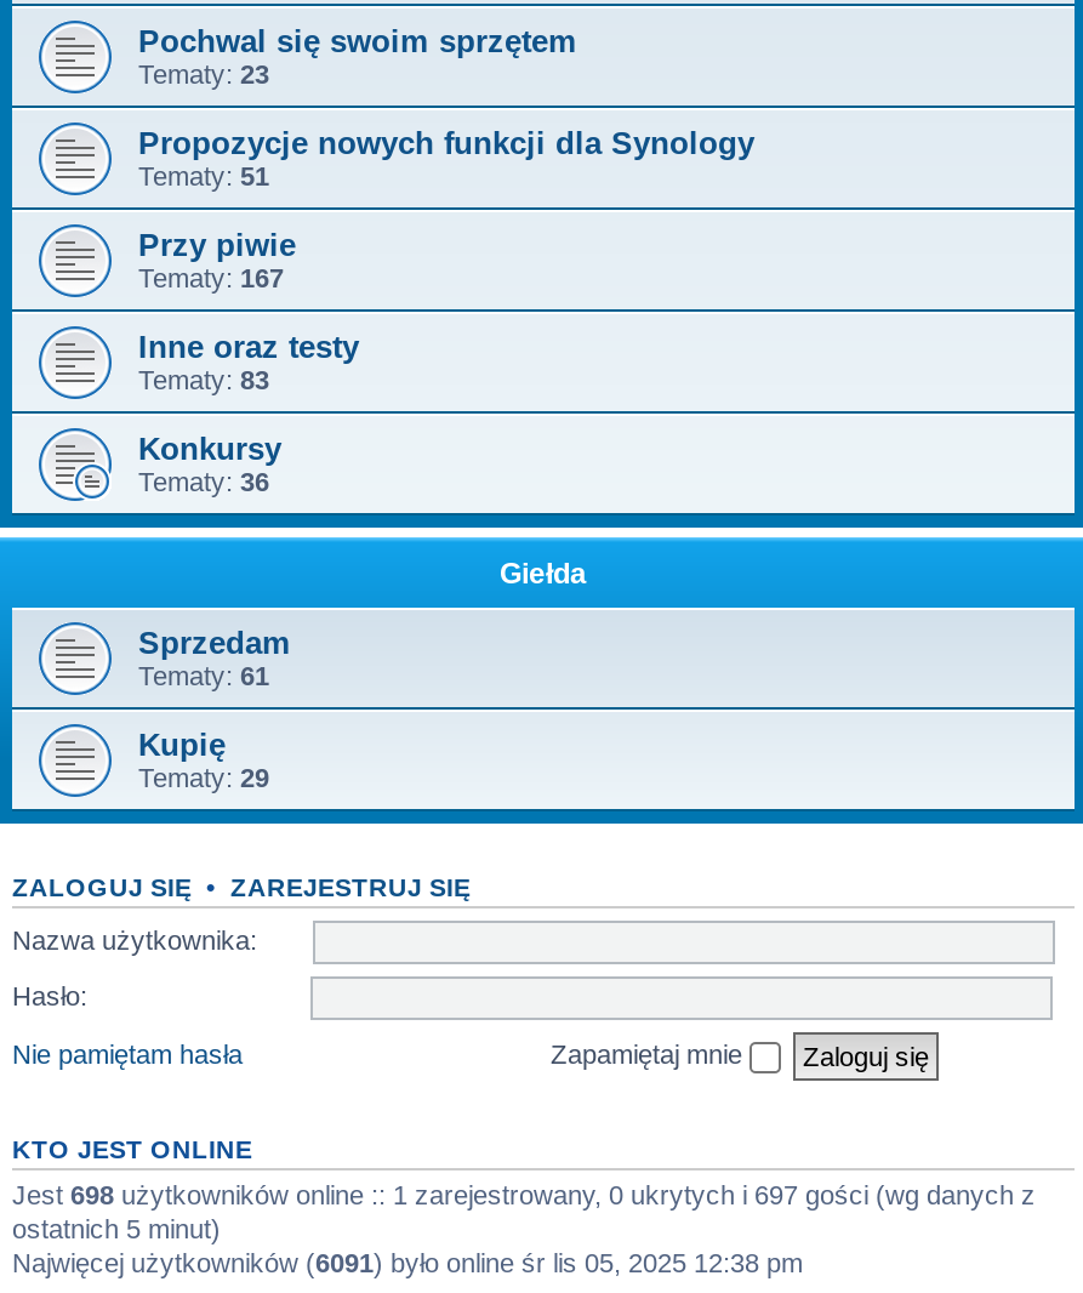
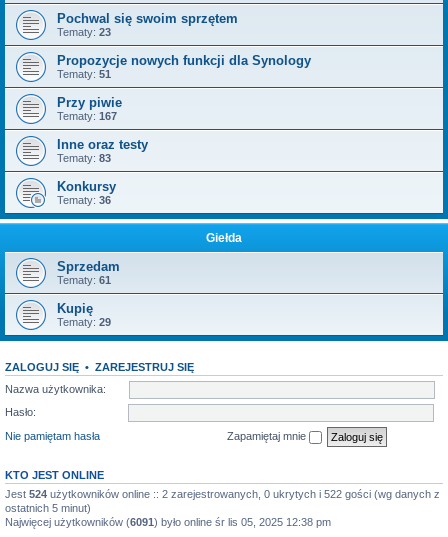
- Jest 698 użytkowników online :: 1 zarejestrowany, 0 ukrytych i 697 gości (wg danych z
+ Jest 524 użytkowników online :: 2 zarejestrowanych, 0 ukrytych i 522 gości (wg danych z
